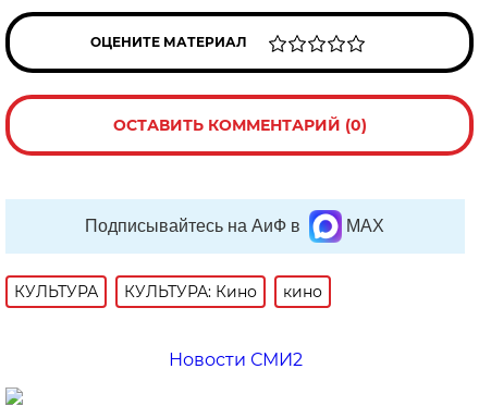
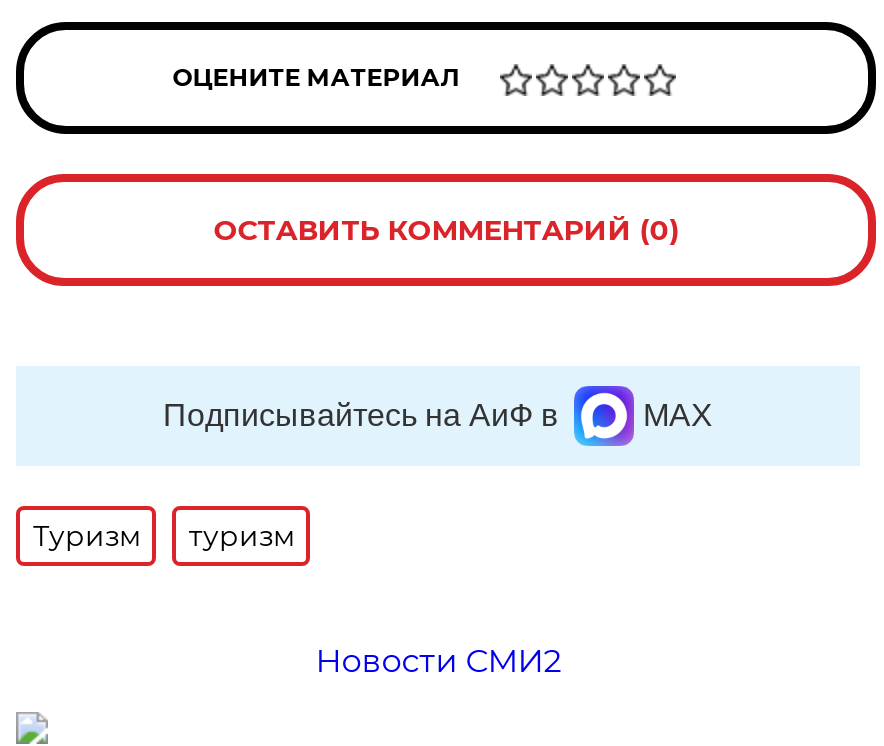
- КУЛЬТУРА
- КУЛЬТУРА: Кино
- кино
+ Туризм
+ туризм
